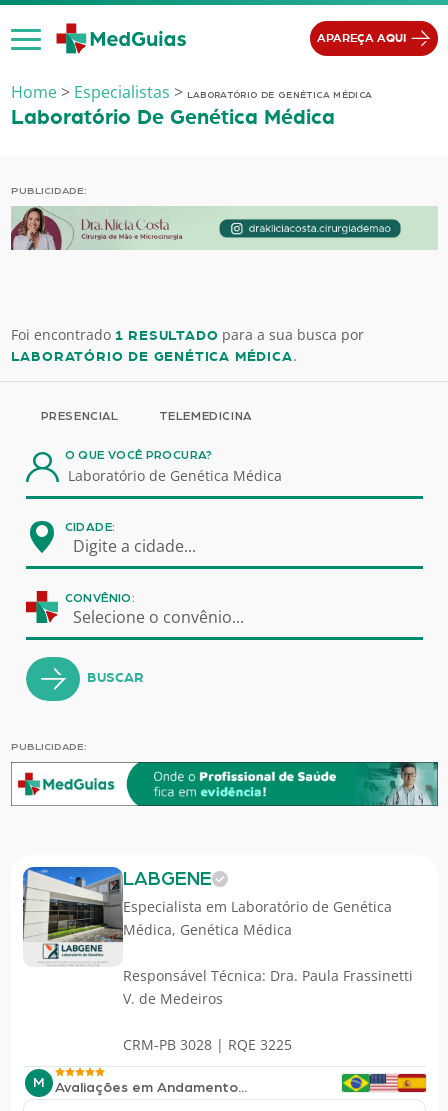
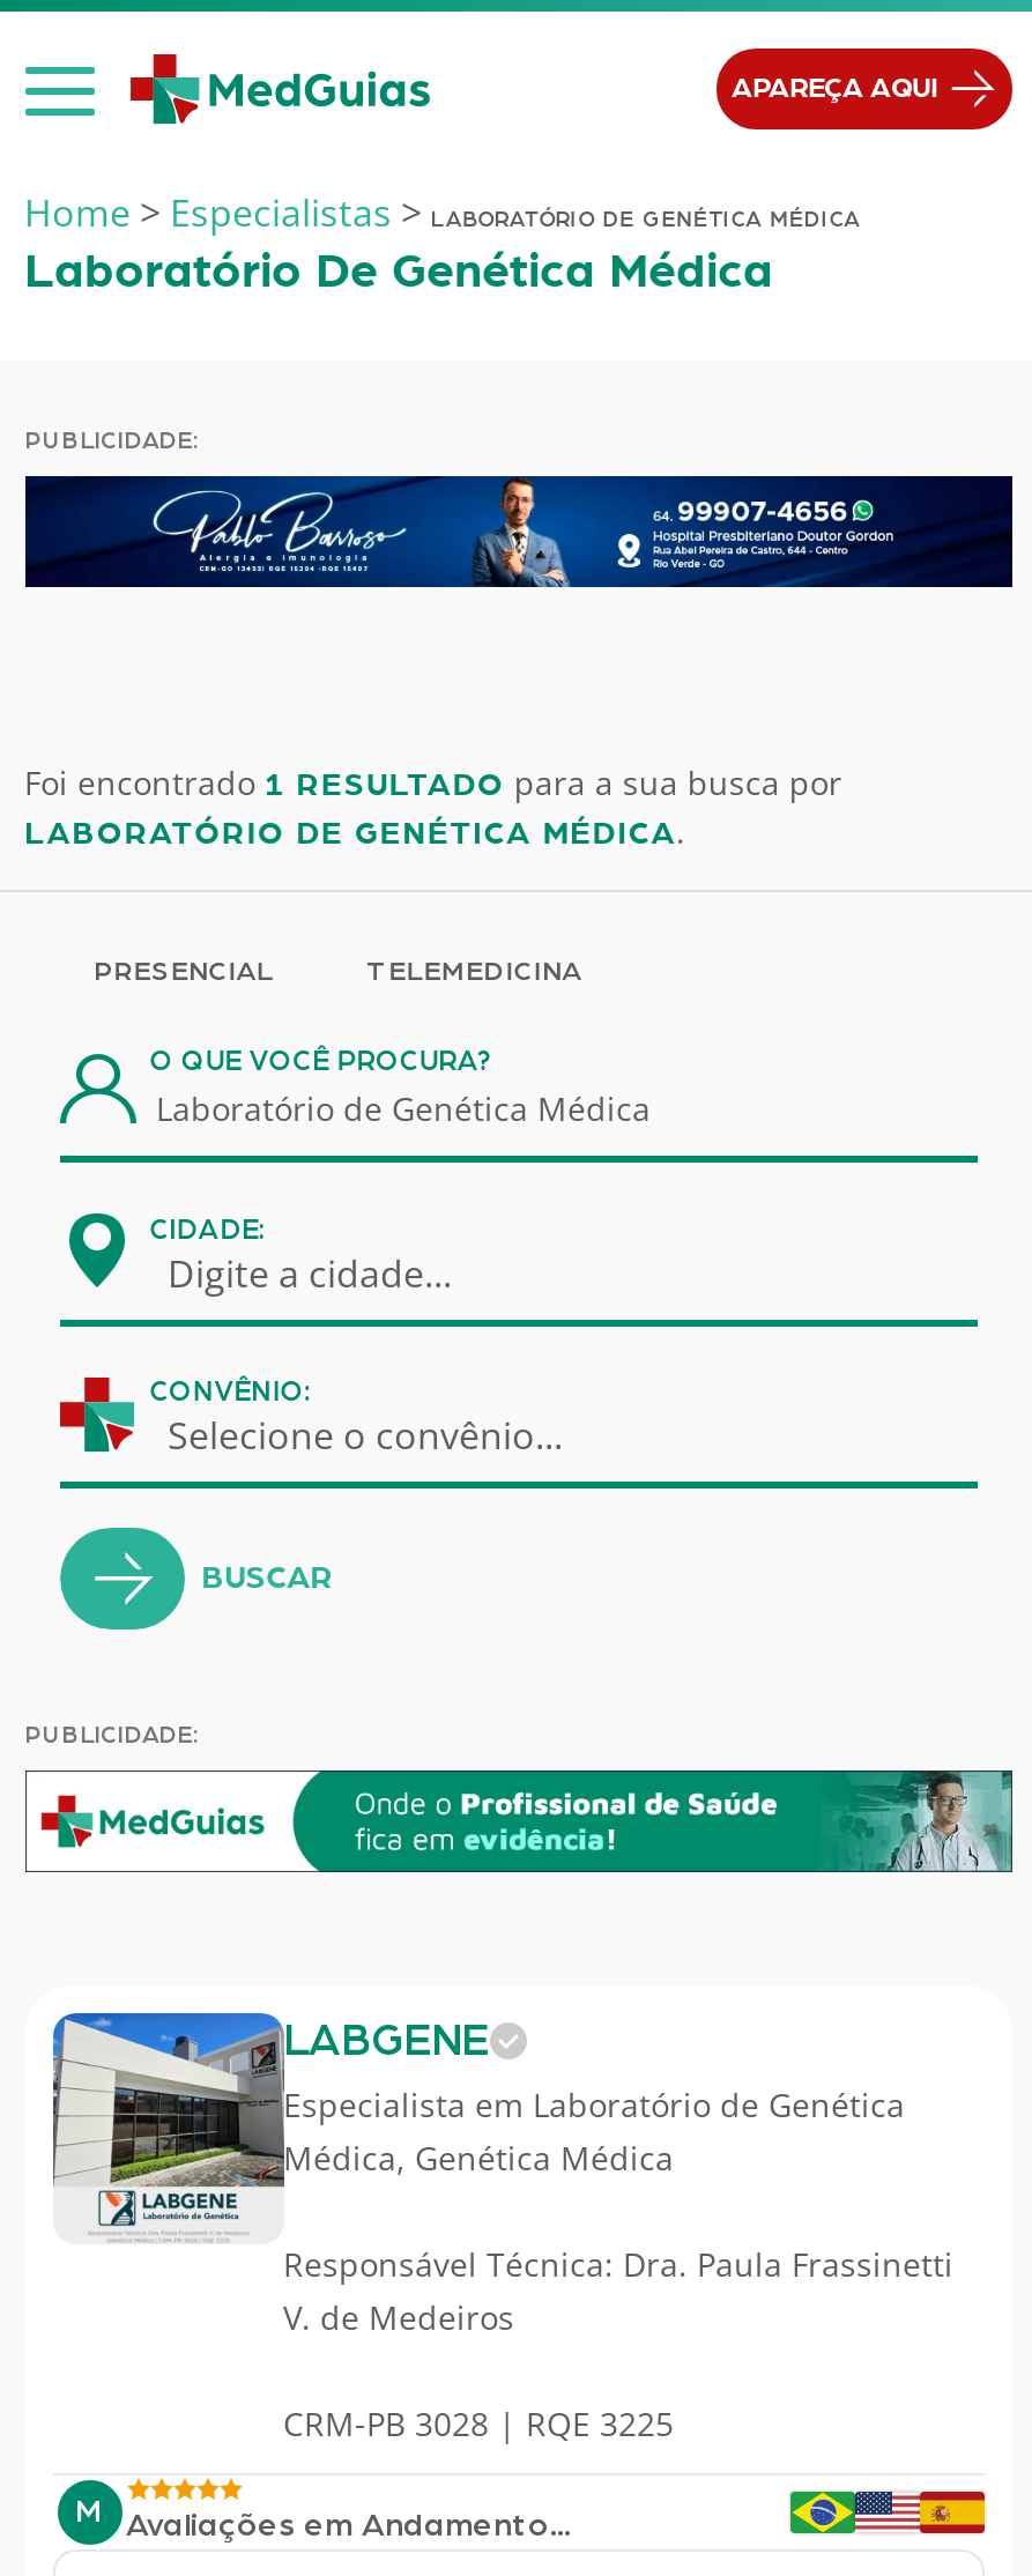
- [image]
+ [image]
